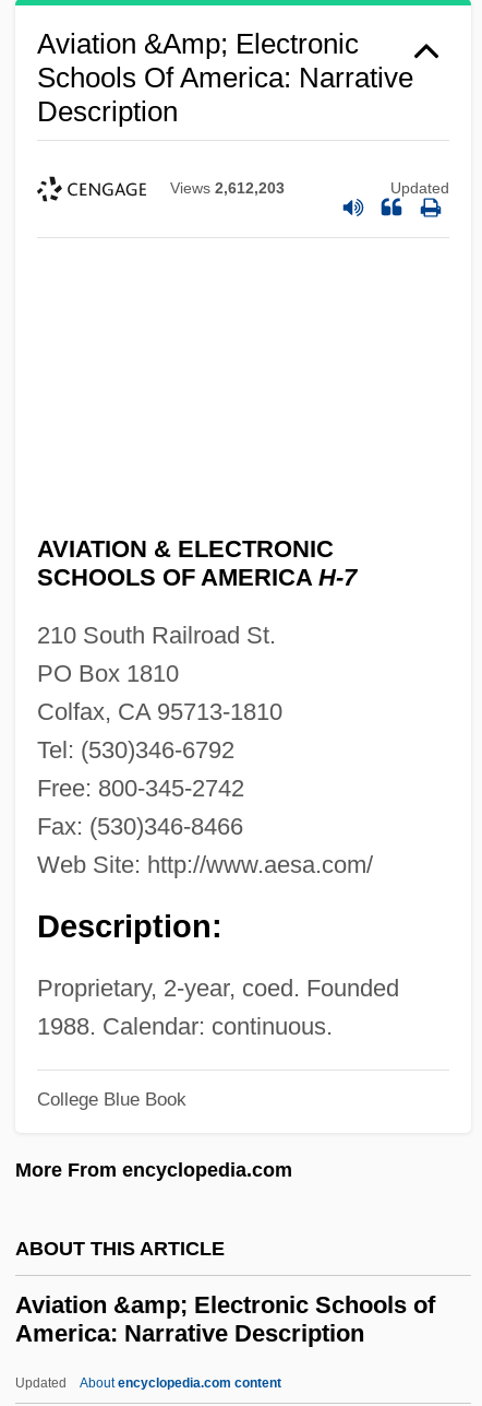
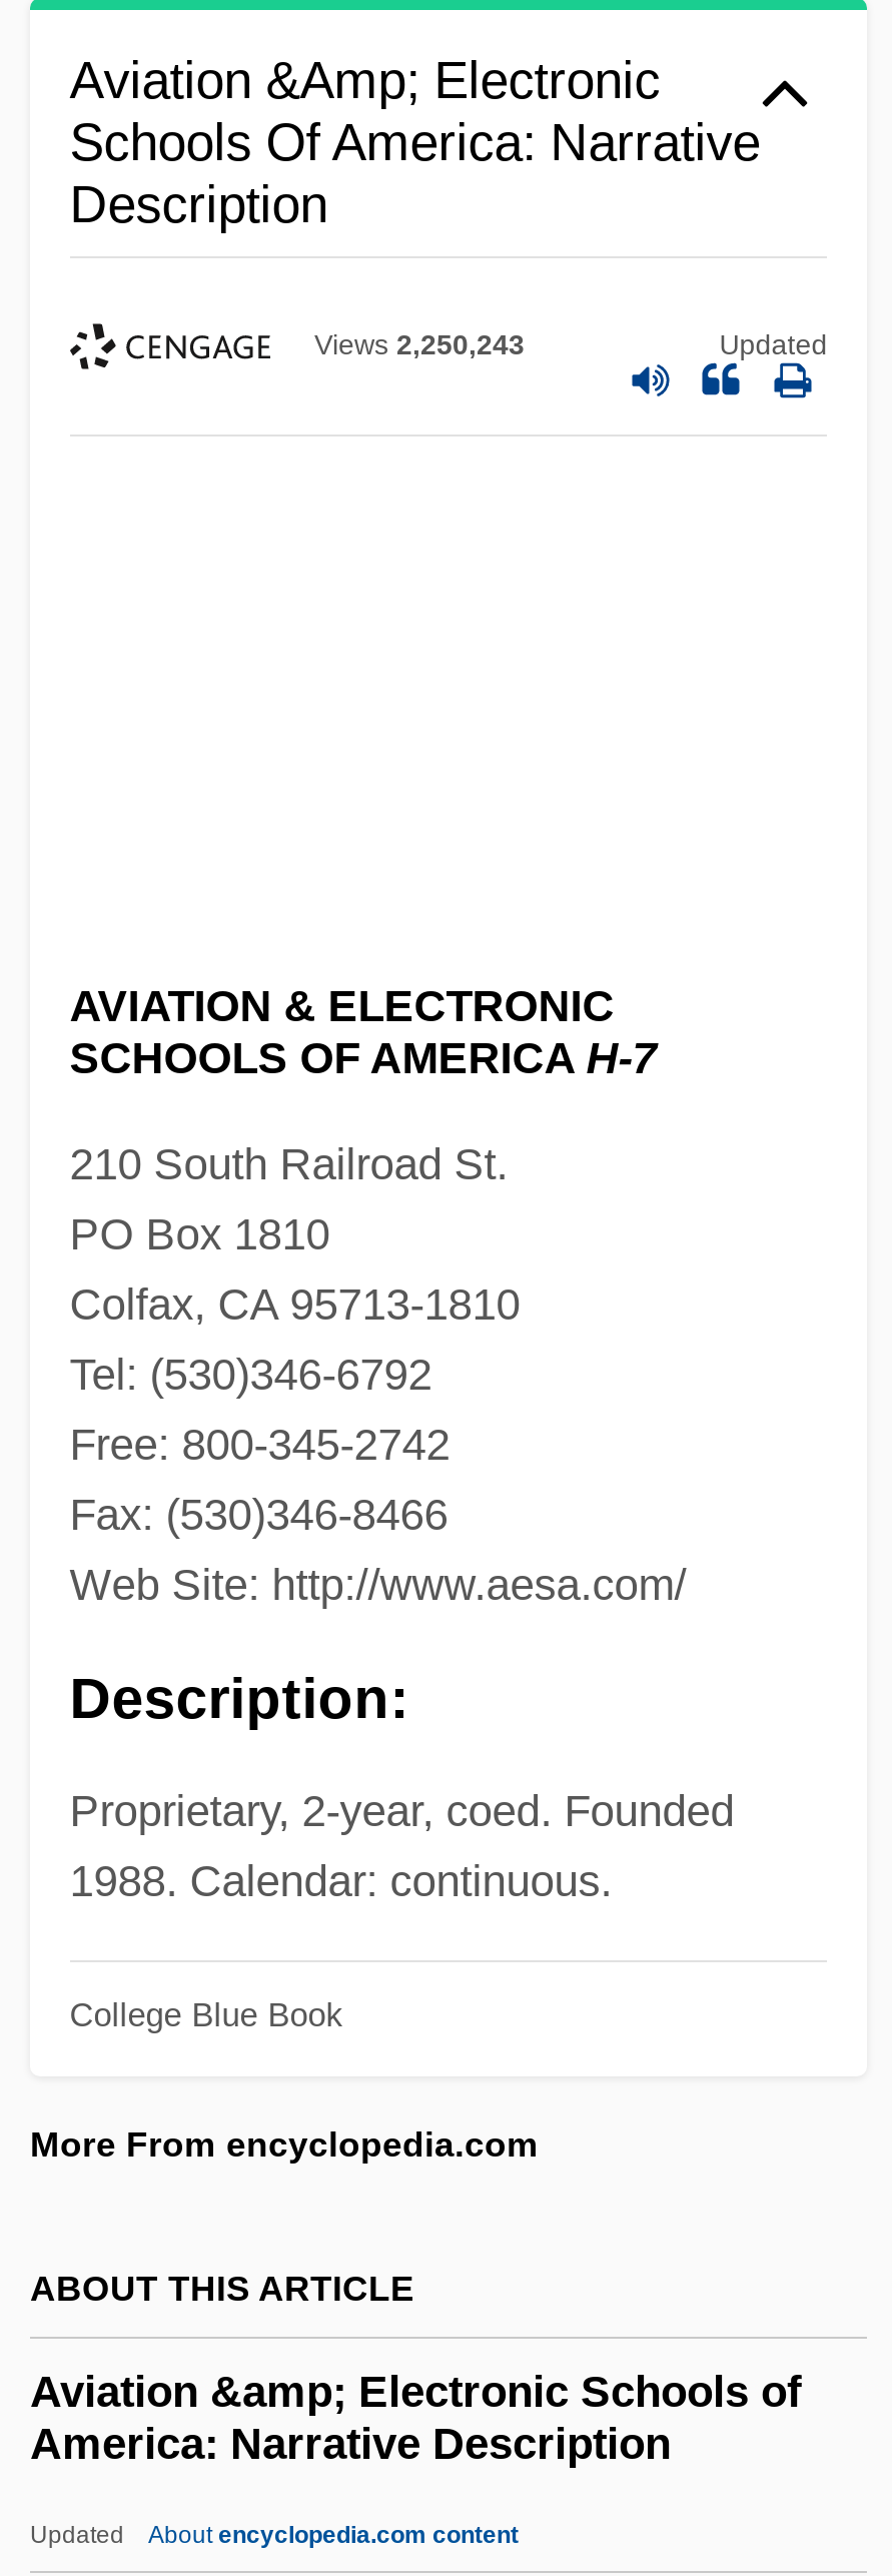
- Views 2,612,203
+ Views 2,250,243
